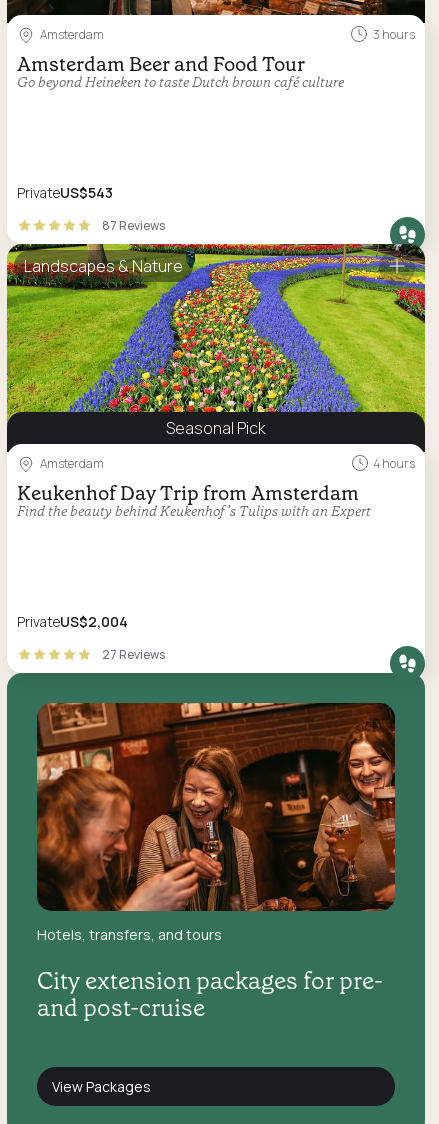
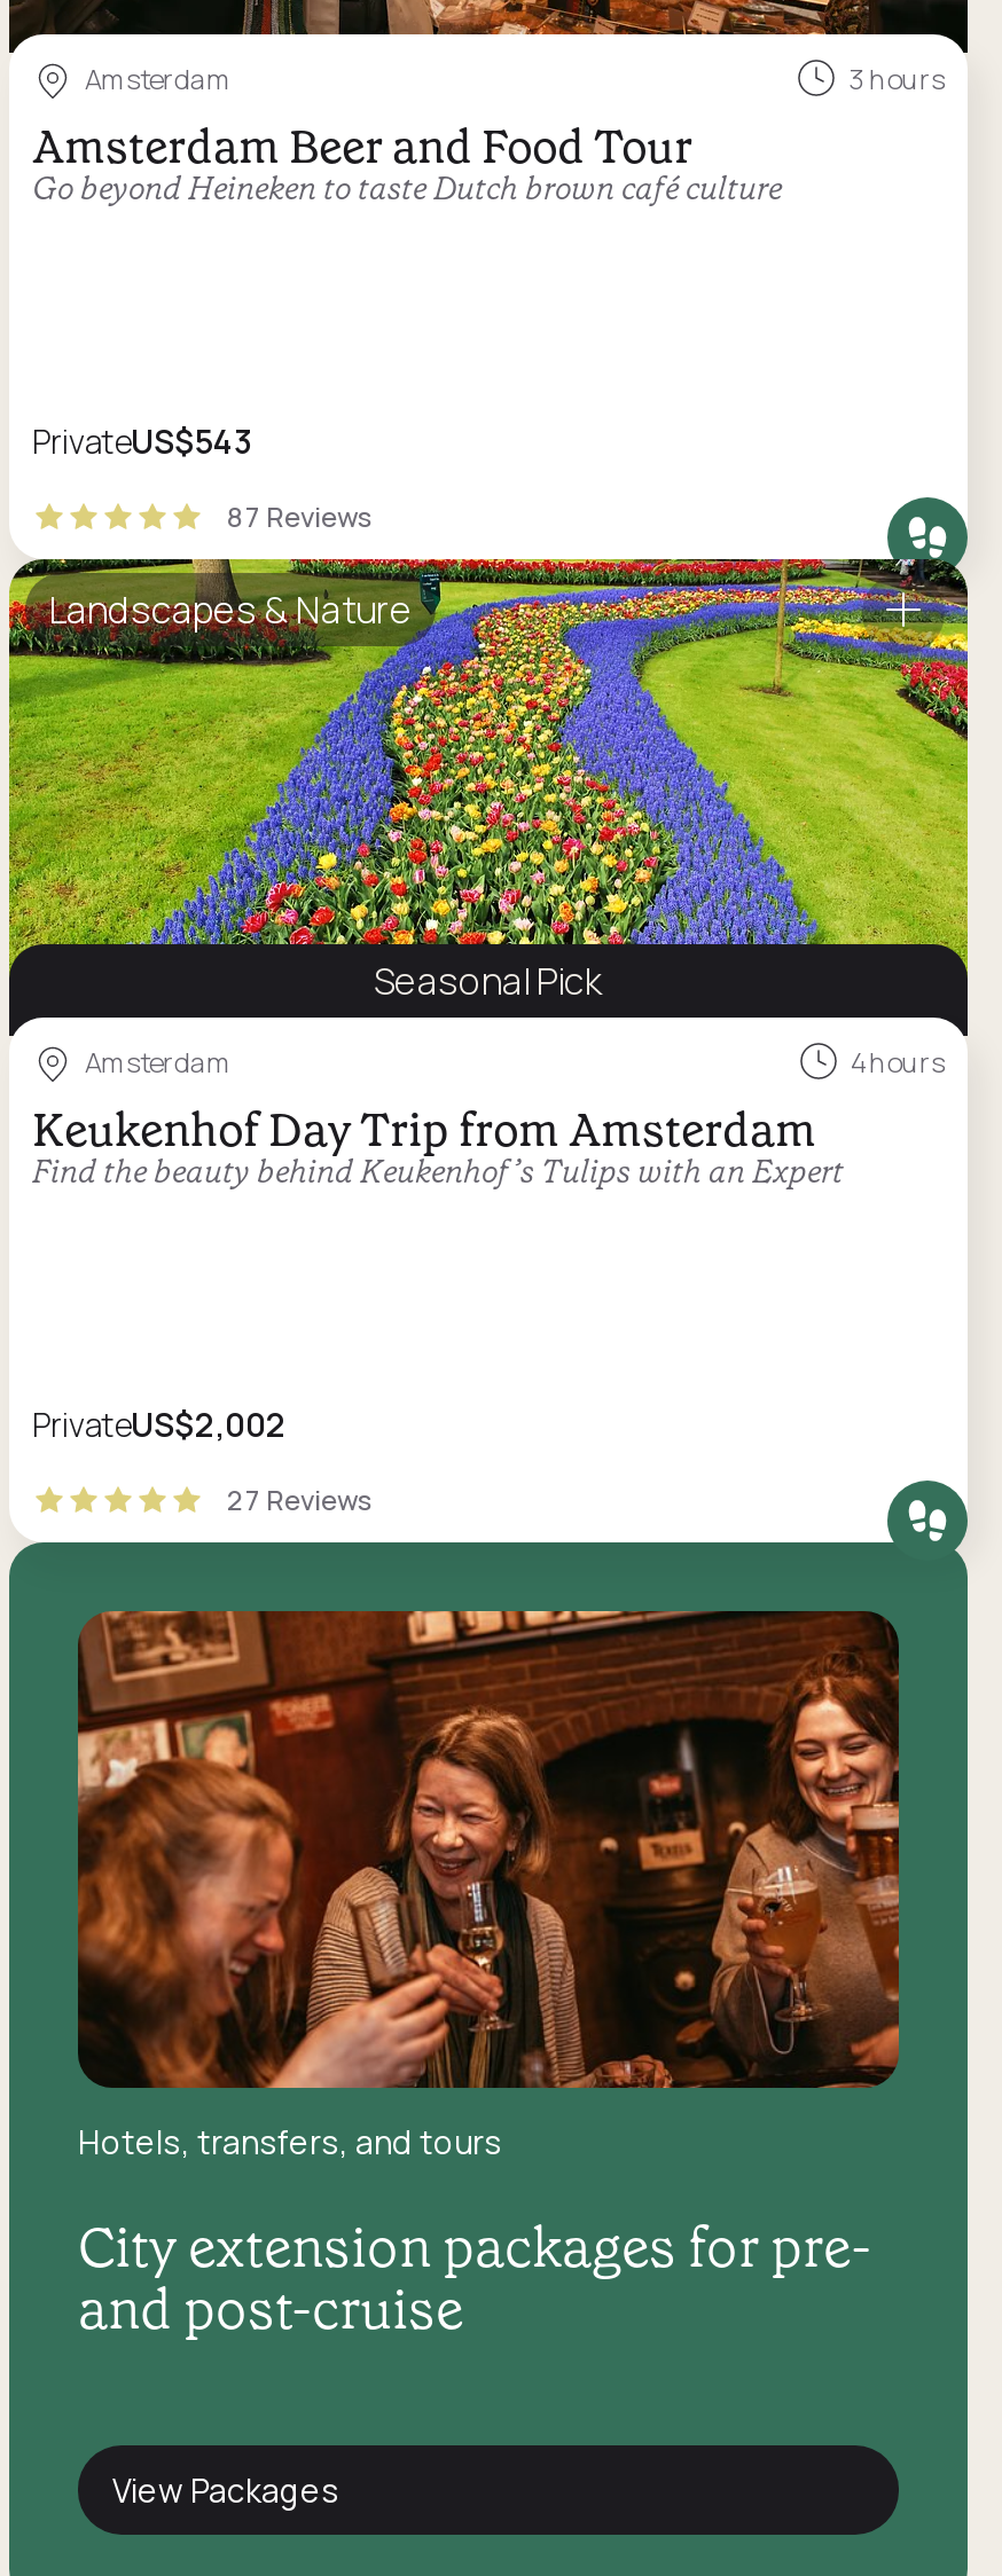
- PrivateUS$2,004
+ PrivateUS$2,002
